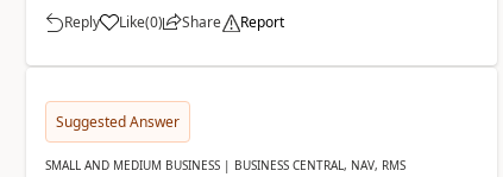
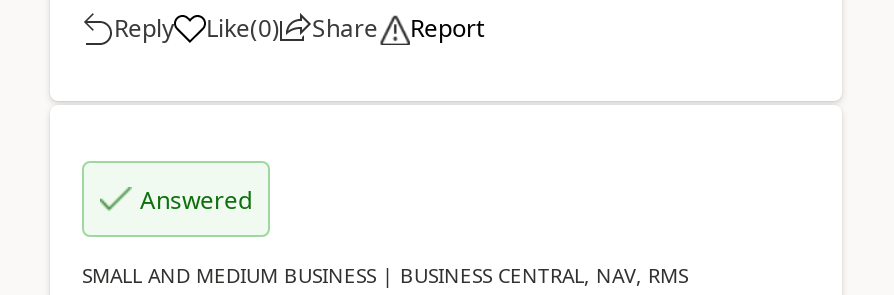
- Suggested Answer
+ Answered
